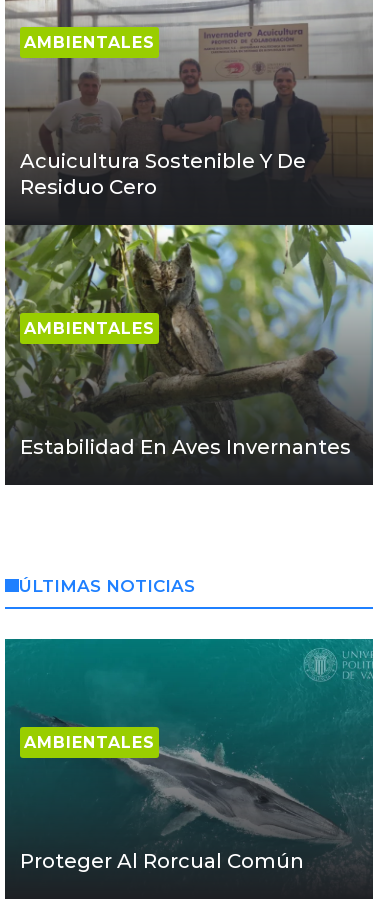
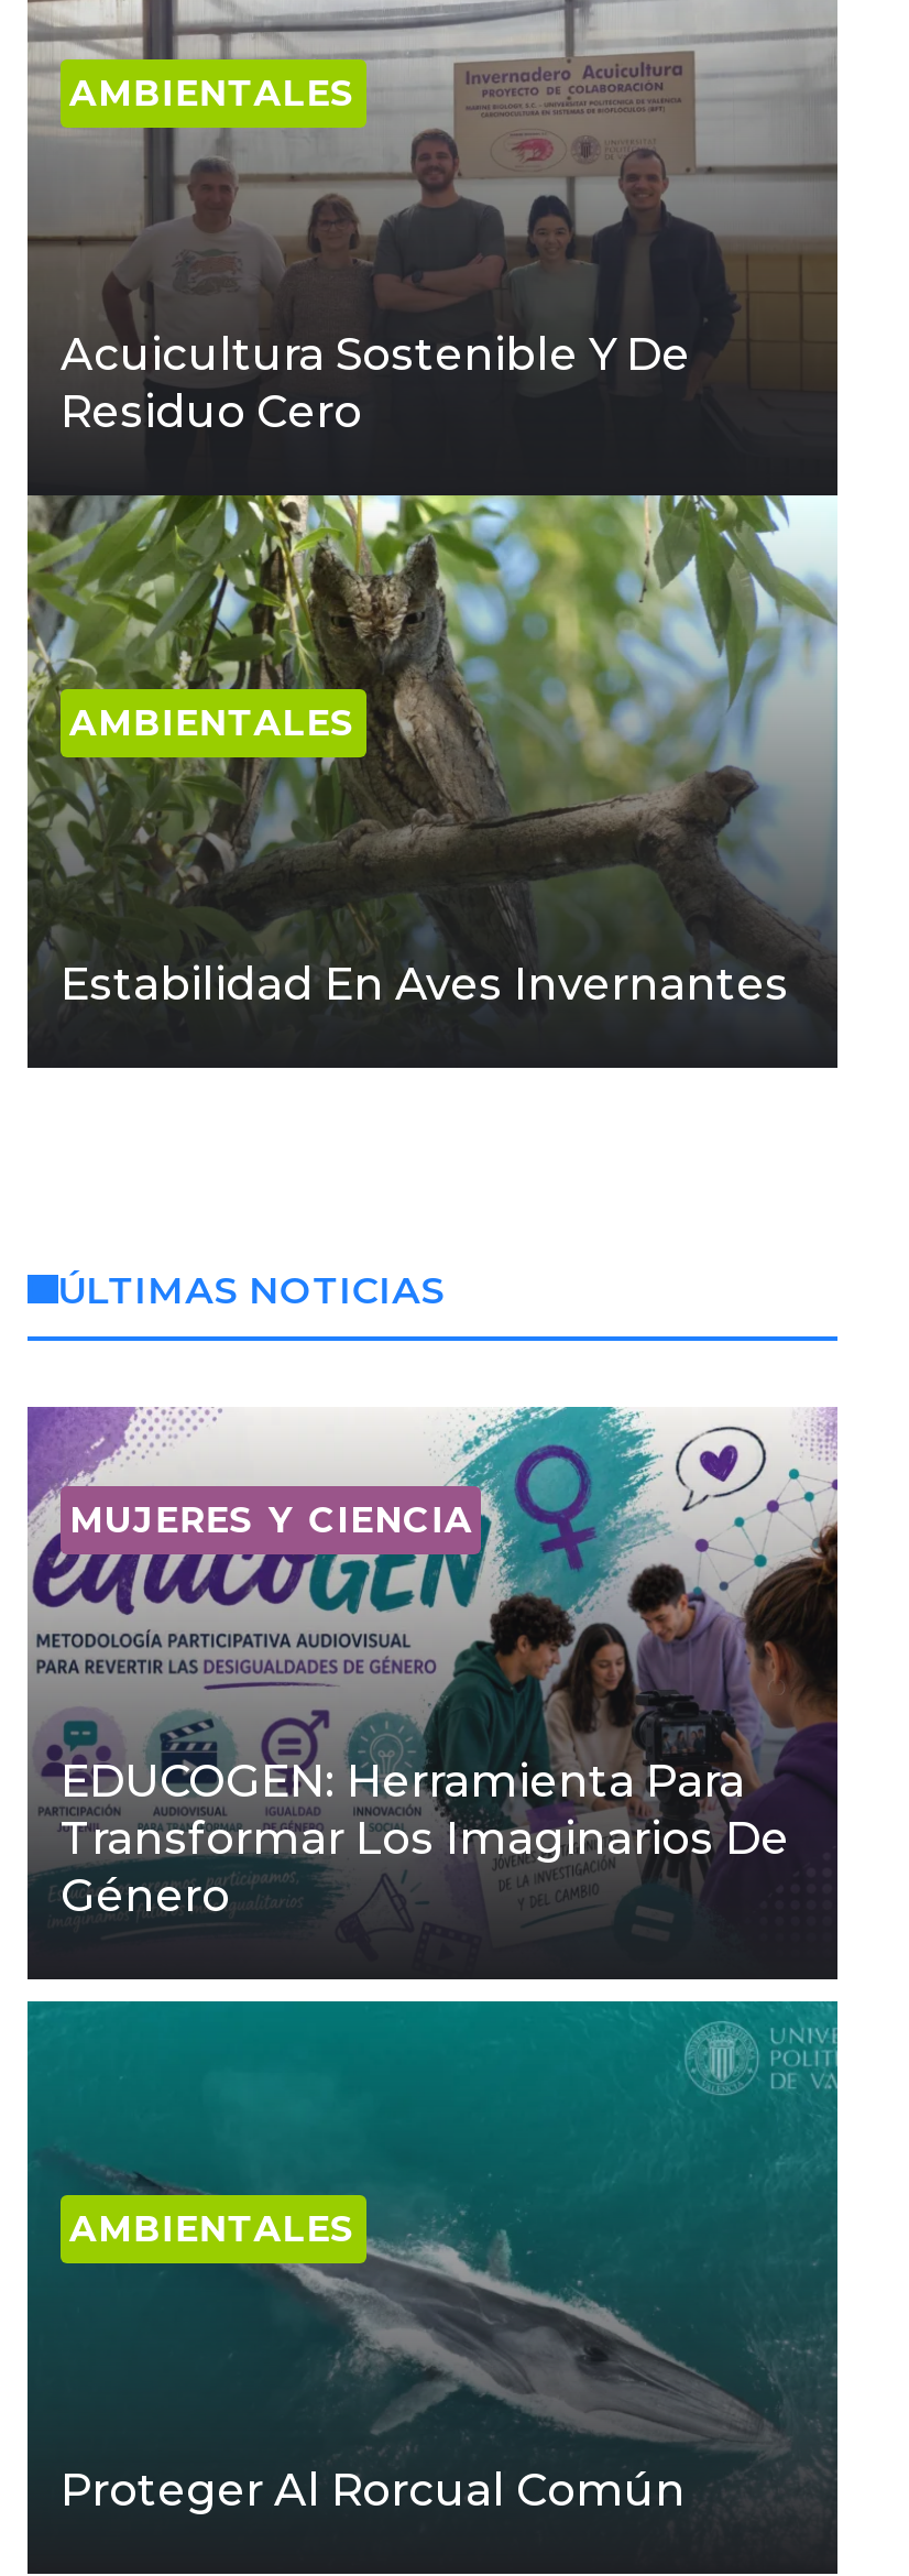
+ [image]
+ MUJERES Y CIENCIA

+ EDUCOGEN: Herramienta Para
+ Transformar Los Imaginarios De
+ Género
